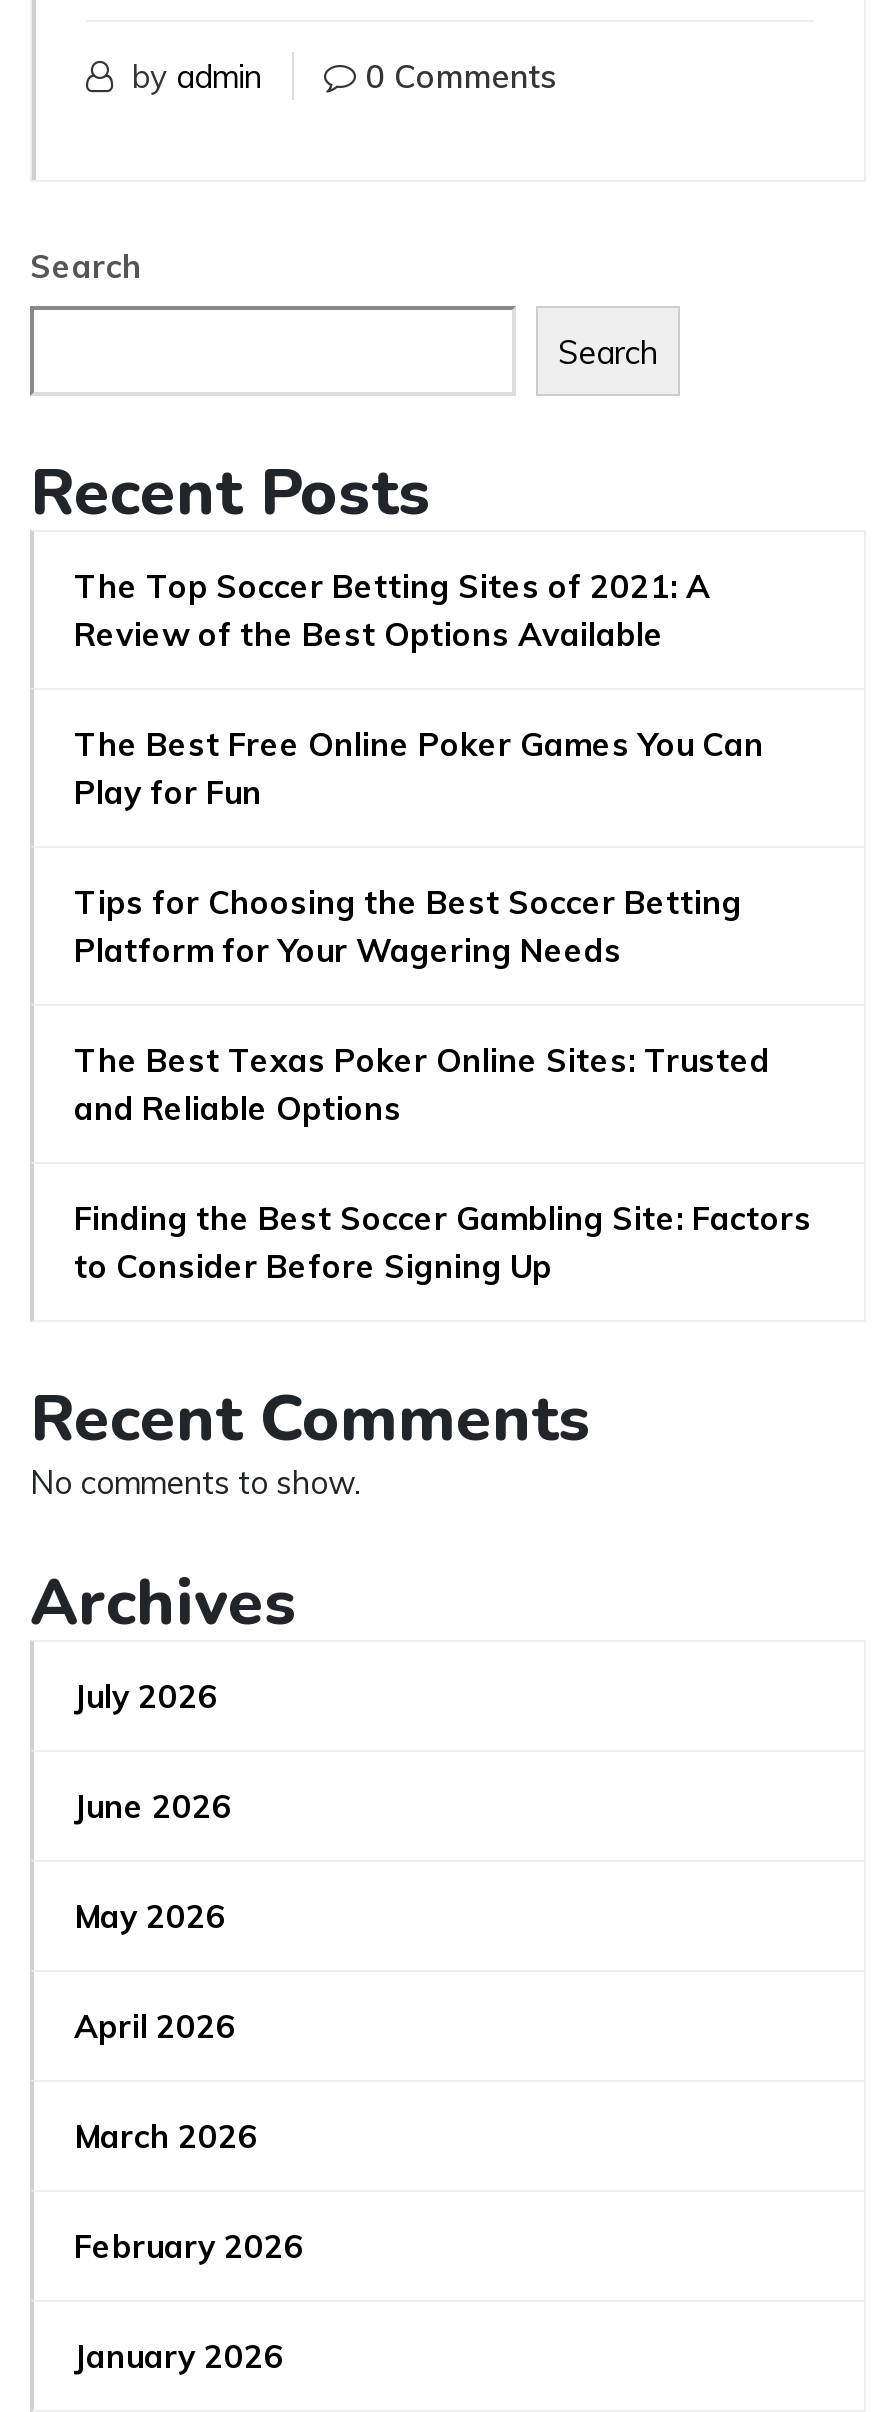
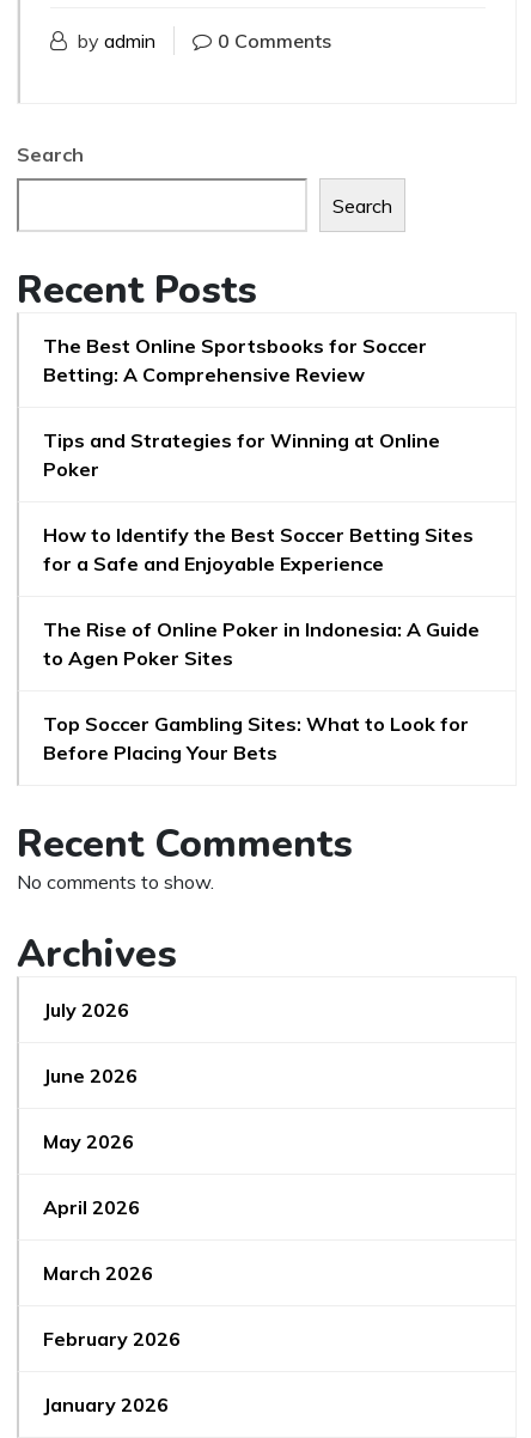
- The Top Soccer Betting Sites of 2021: A
- Review of the Best Options Available
+ The Best Online Sportsbooks for Soccer
+ Betting: A Comprehensive Review

- The Best Free Online Poker Games You Can
- Play for Fun
+ Tips and Strategies for Winning at Online
+ Poker

- Tips for Choosing the Best Soccer Betting
- Platform for Your Wagering Needs
+ How to Identify the Best Soccer Betting Sites
+ for a Safe and Enjoyable Experience

- The Best Texas Poker Online Sites: Trusted
- and Reliable Options
+ The Rise of Online Poker in Indonesia: A Guide
+ to Agen Poker Sites

- Finding the Best Soccer Gambling Site: Factors
- to Consider Before Signing Up
+ Top Soccer Gambling Sites: What to Look for
+ Before Placing Your Bets
